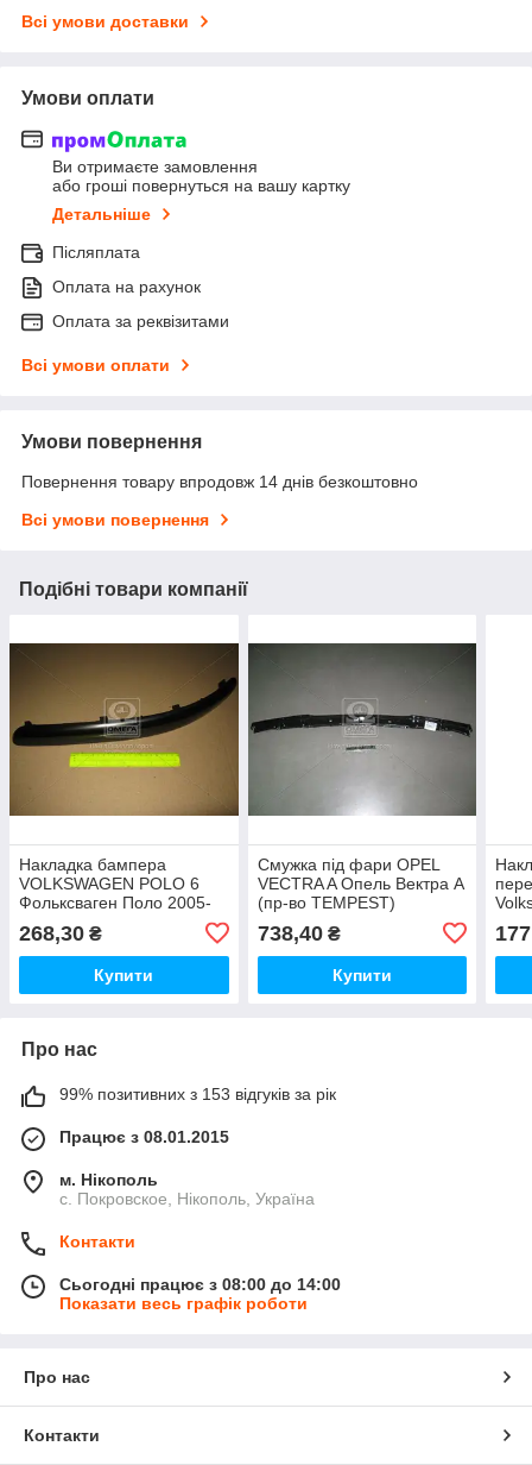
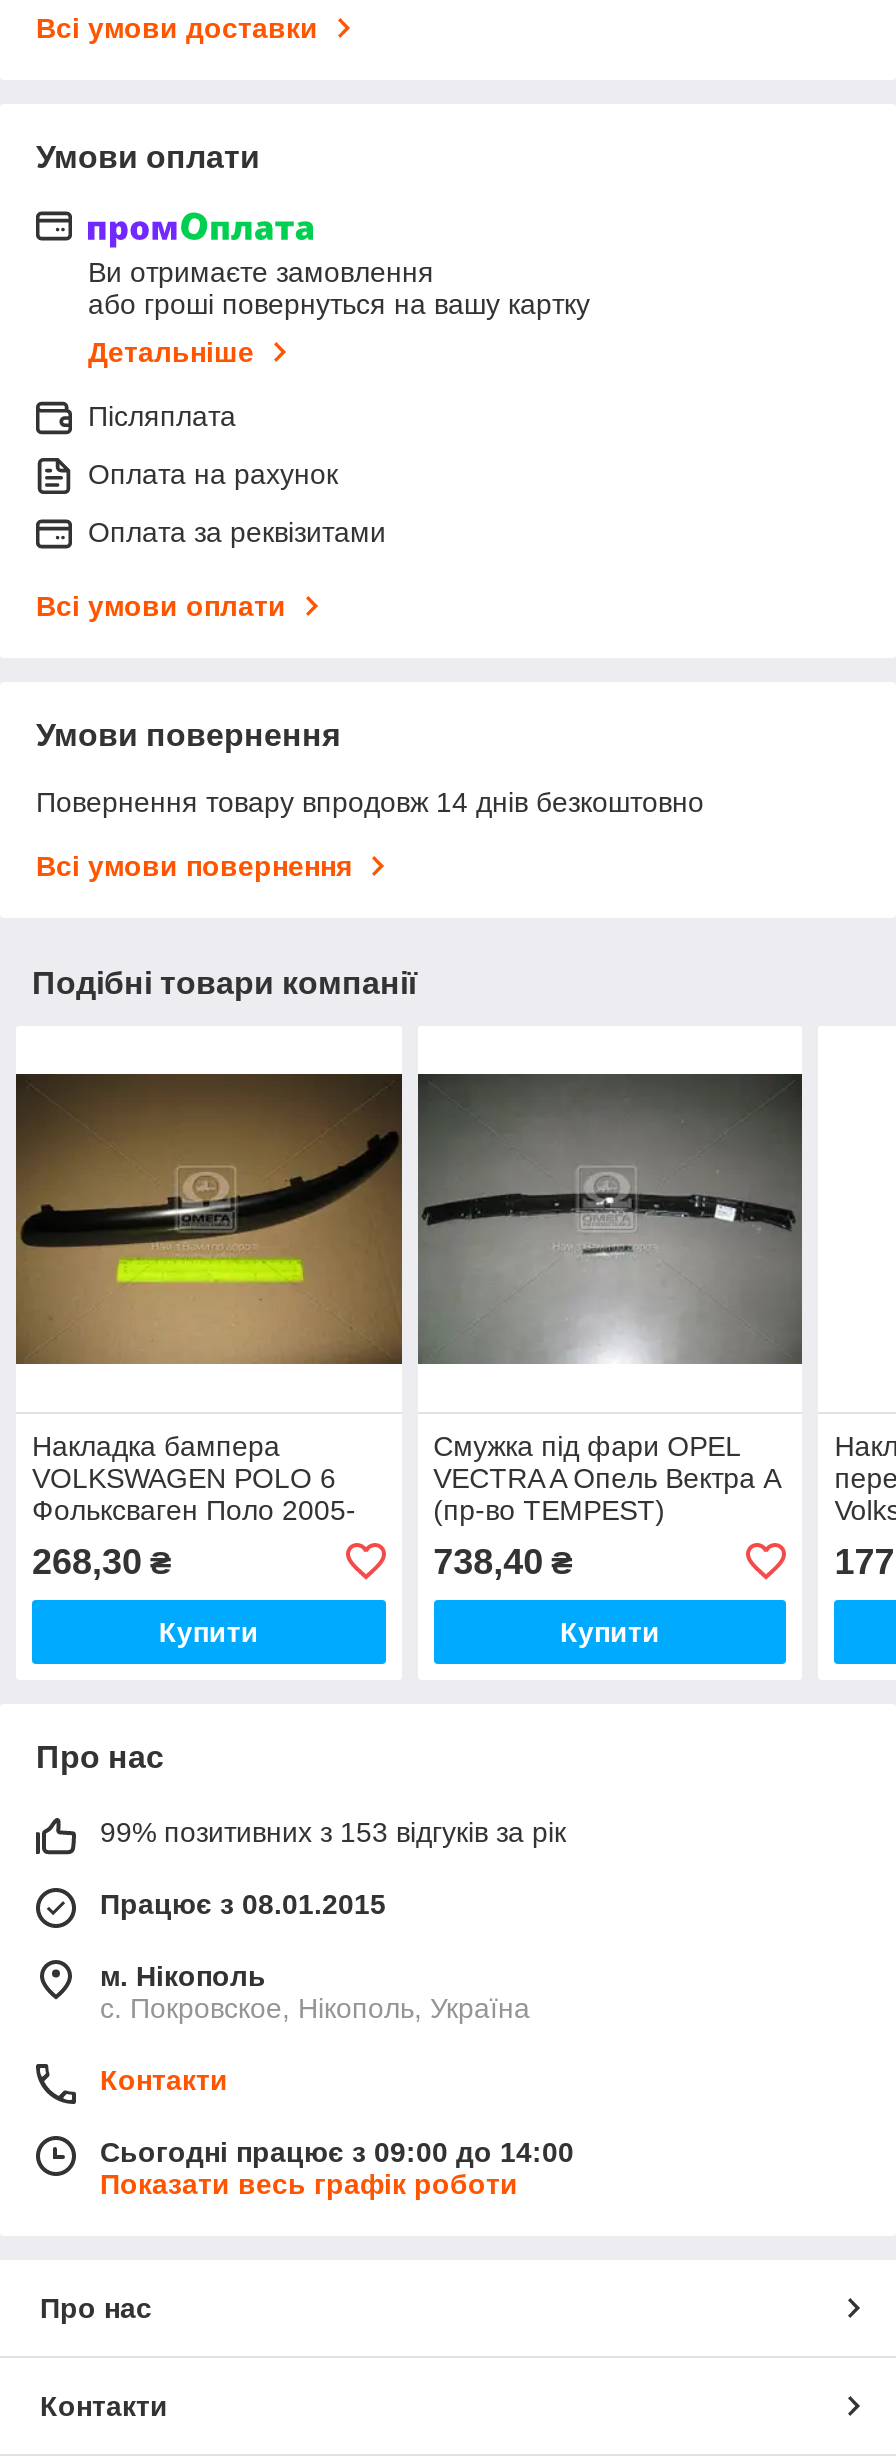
- Сьогодні працює з 08:00 до 14:00
+ Сьогодні працює з 09:00 до 14:00
